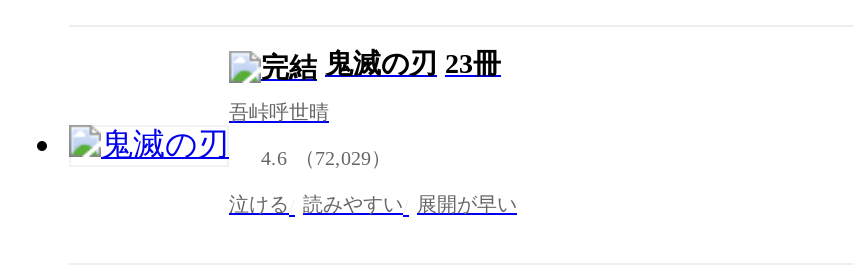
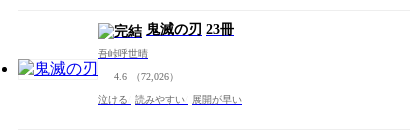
- 4.6 （72,029）
+ 4.6 （72,026）
